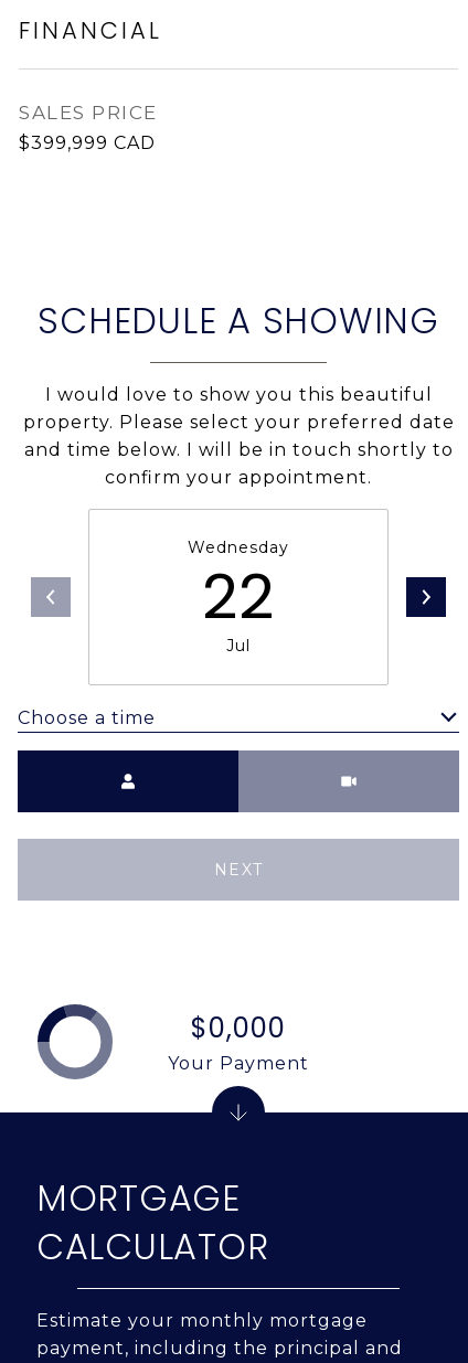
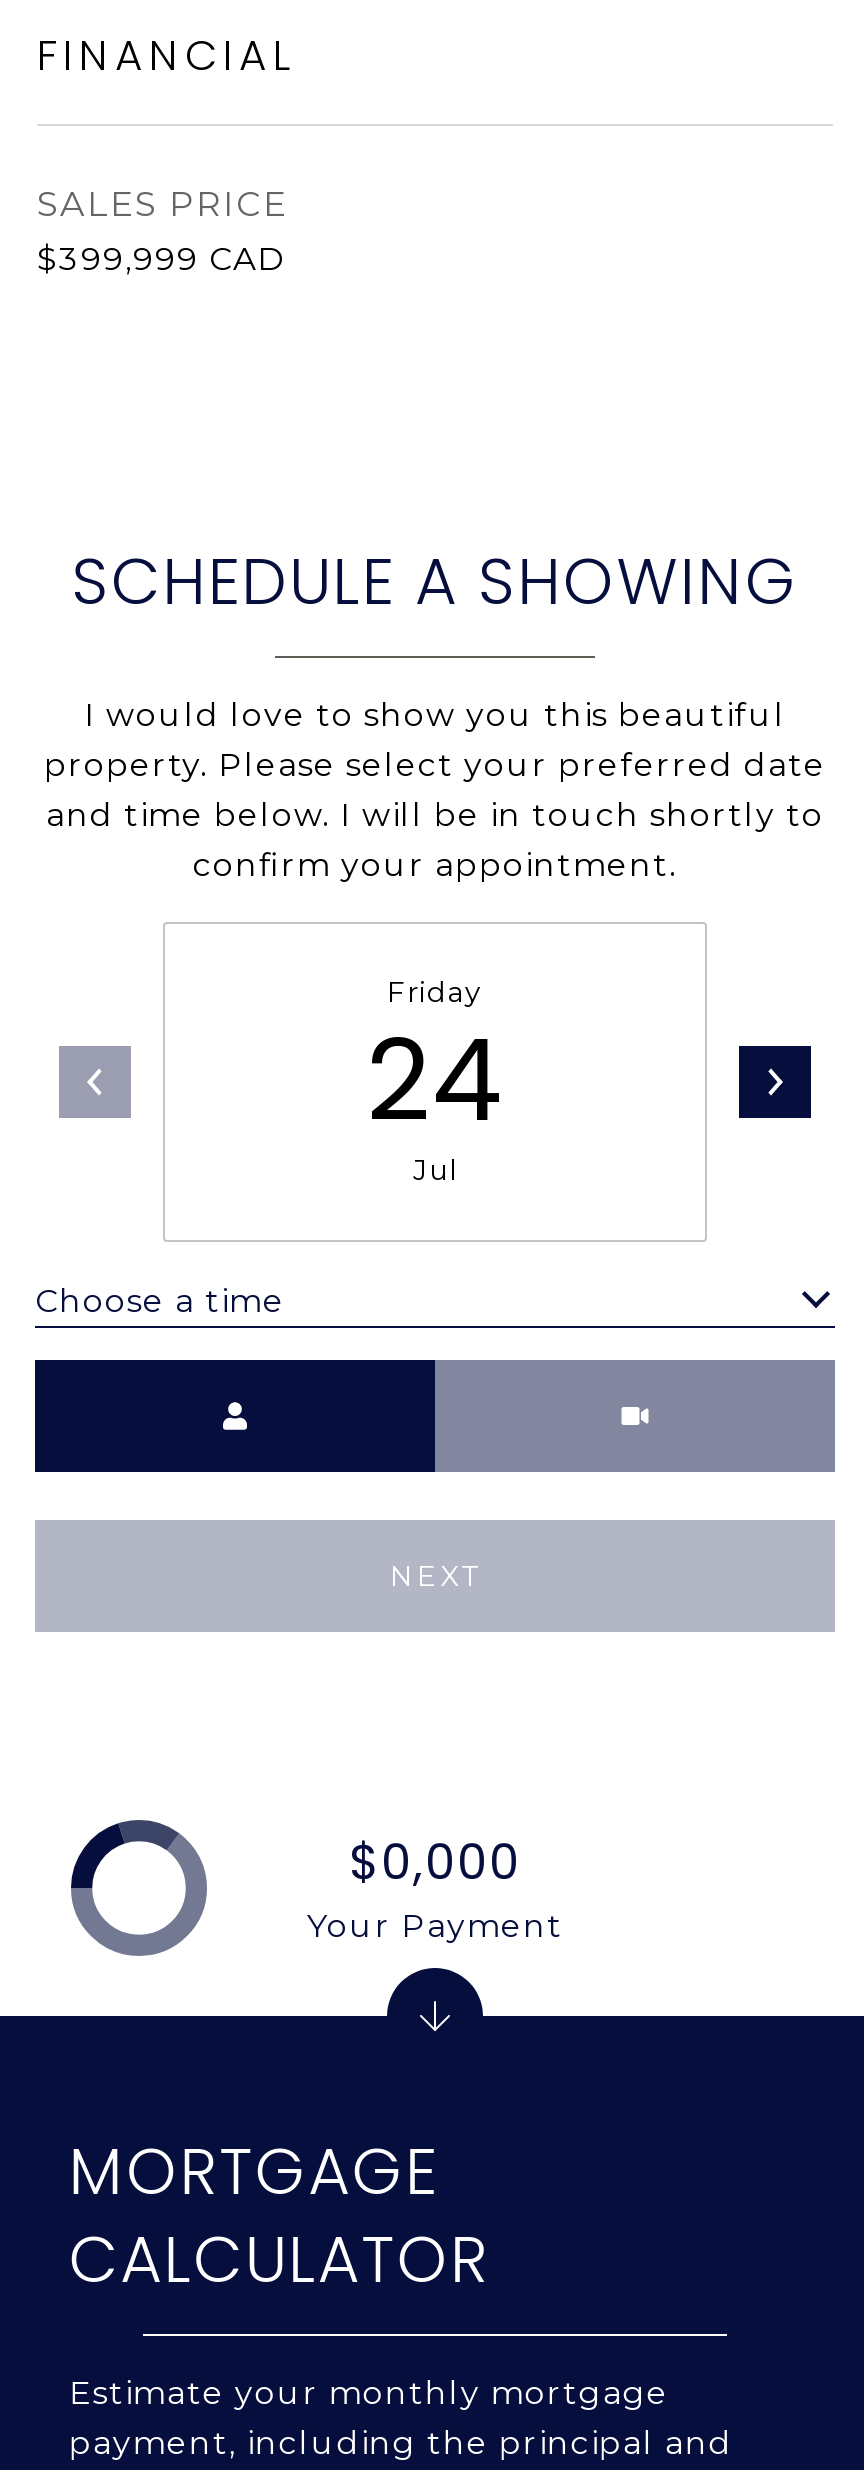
- Wednesday
- 22
+ Friday
+ 24
